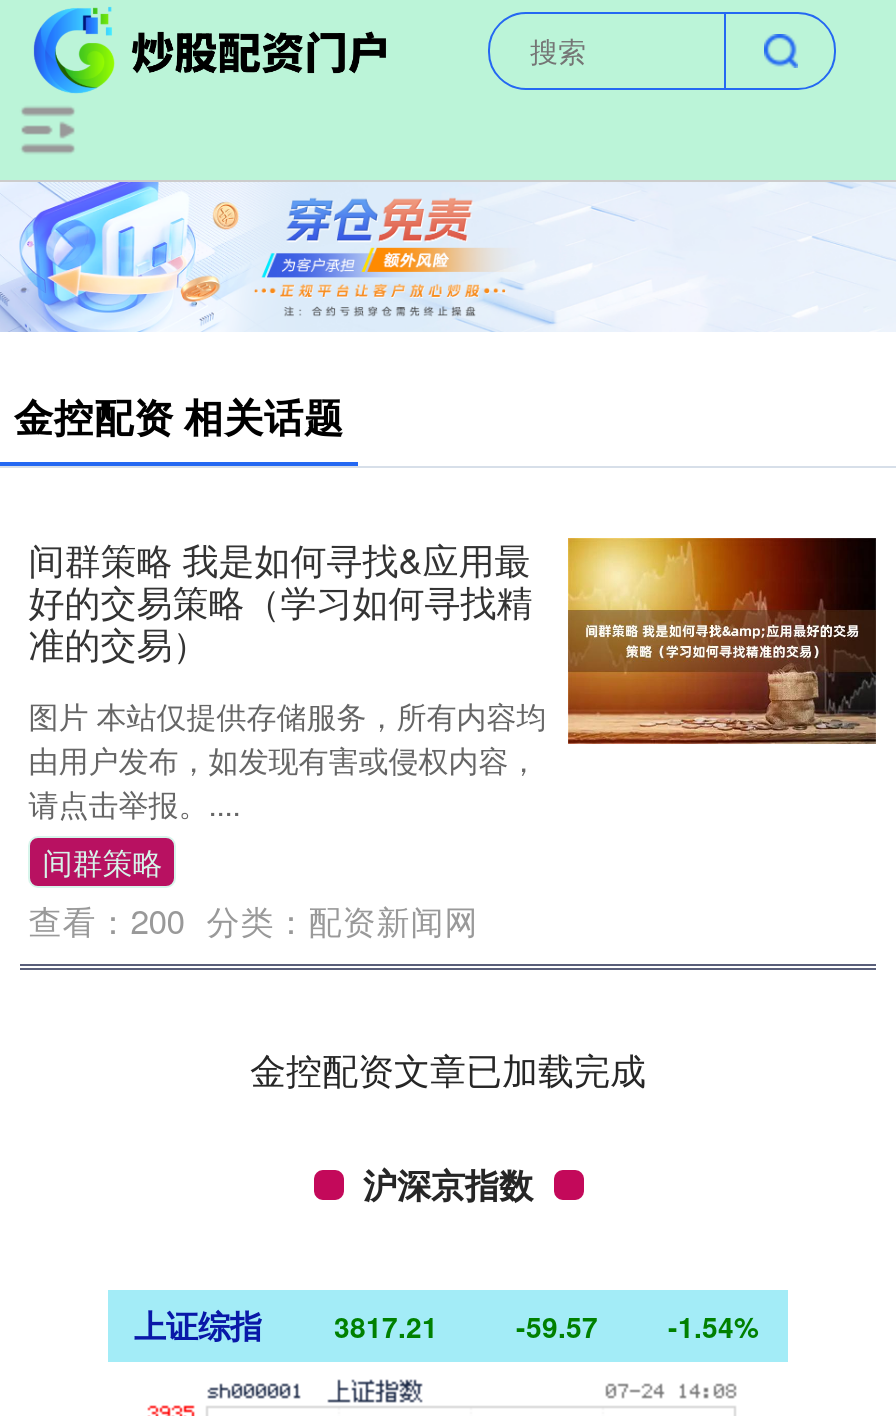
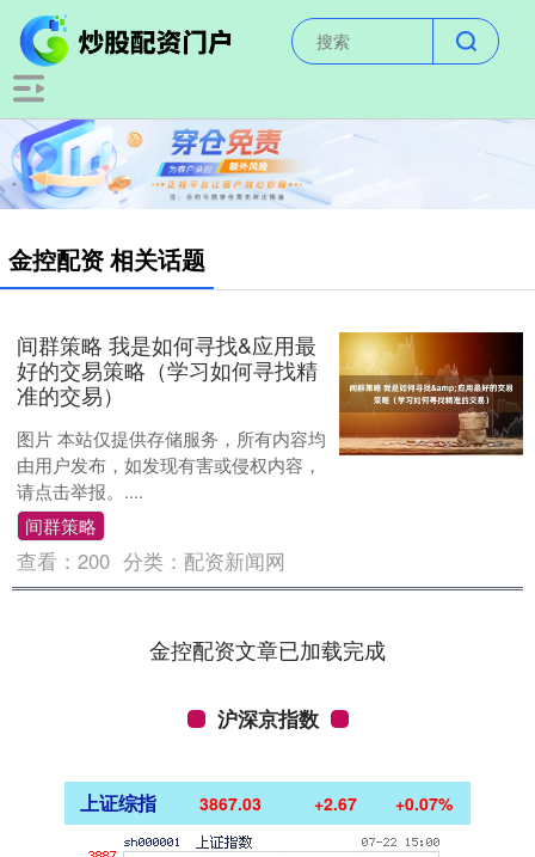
- 3817.21
+ 3867.03

- -59.57
+ +2.67

- -1.54%
+ +0.07%
